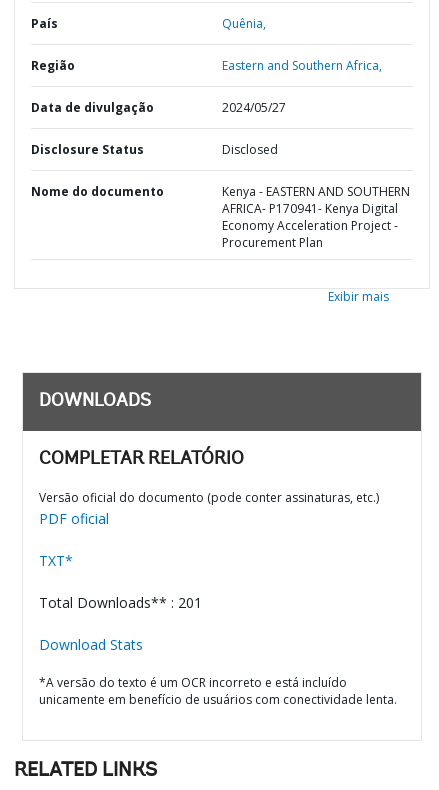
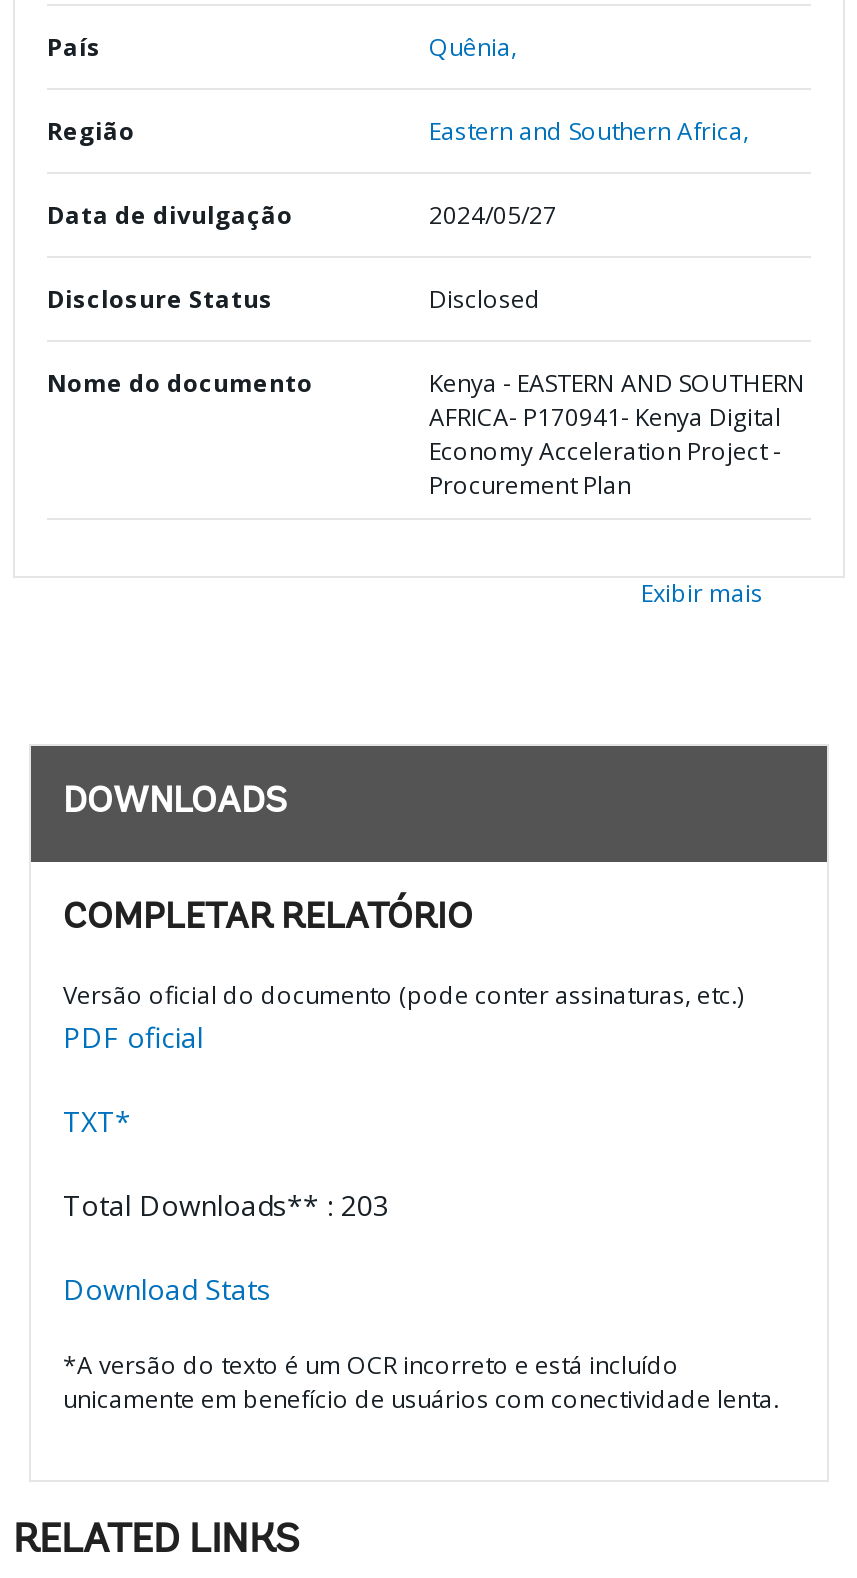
- Total Downloads** : 201
+ Total Downloads** : 203
